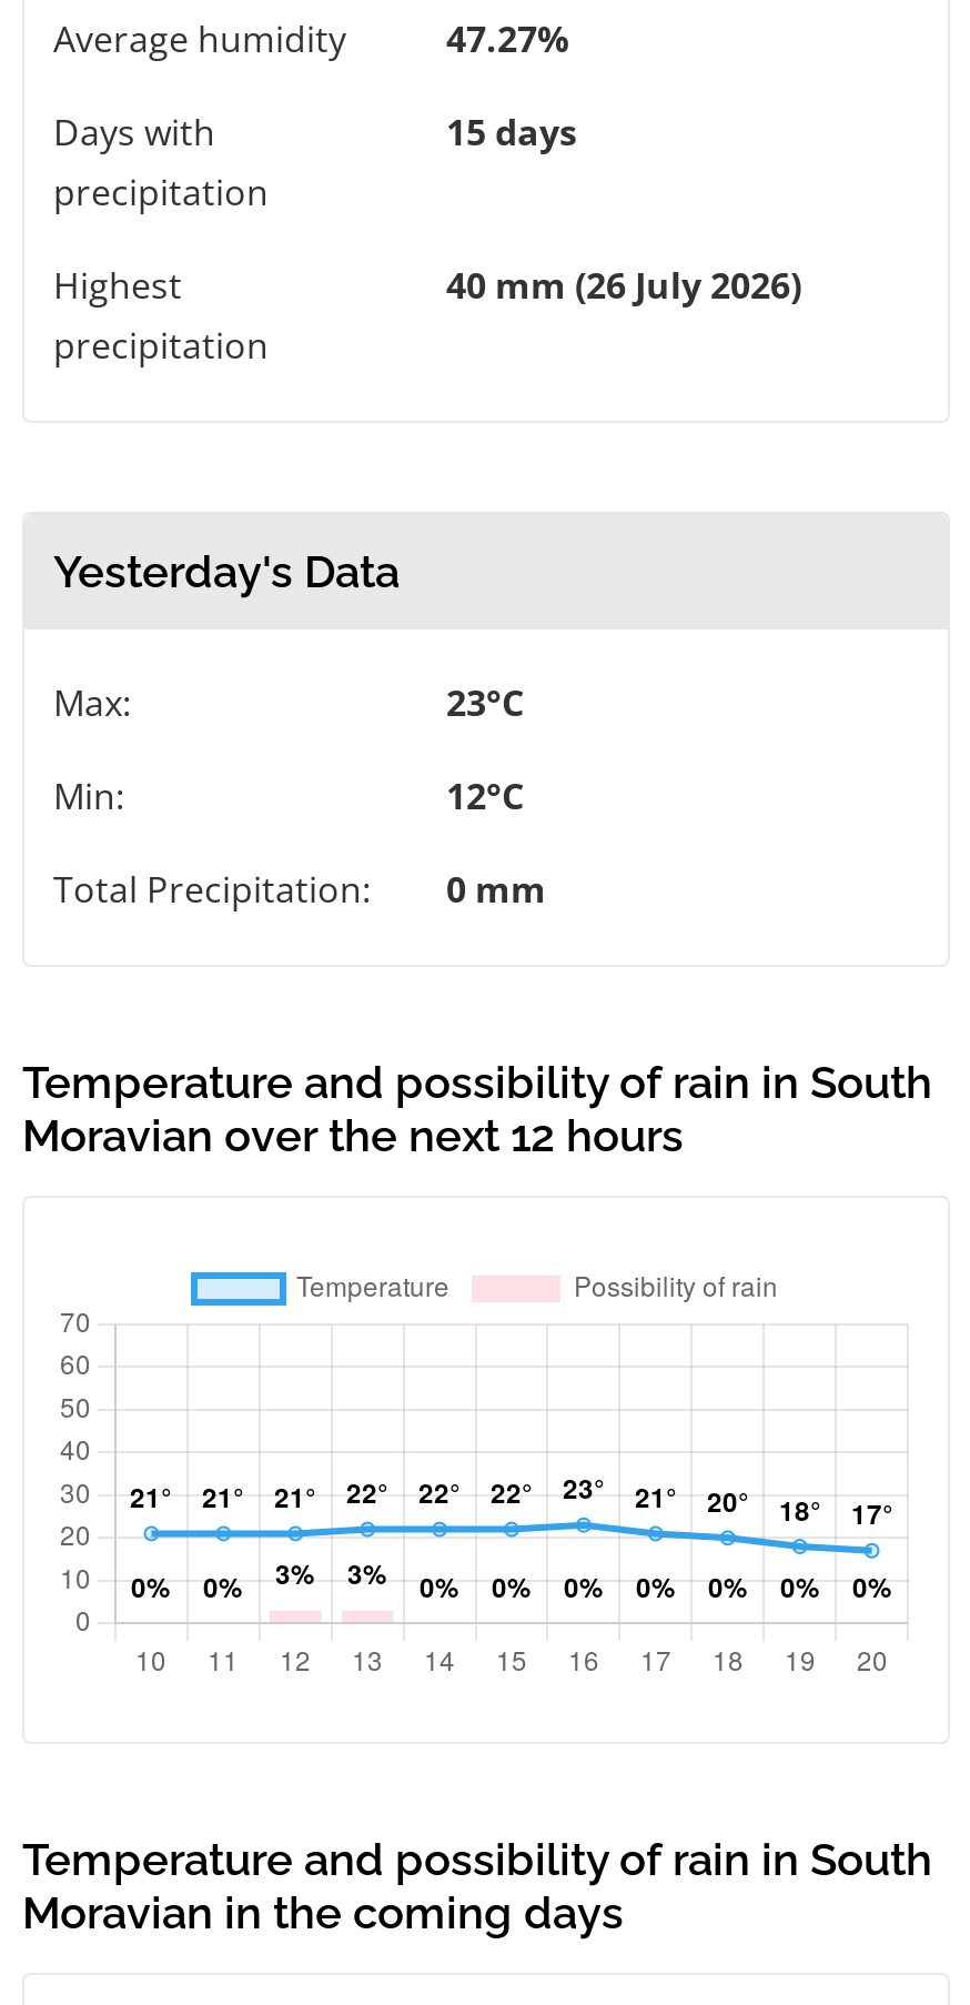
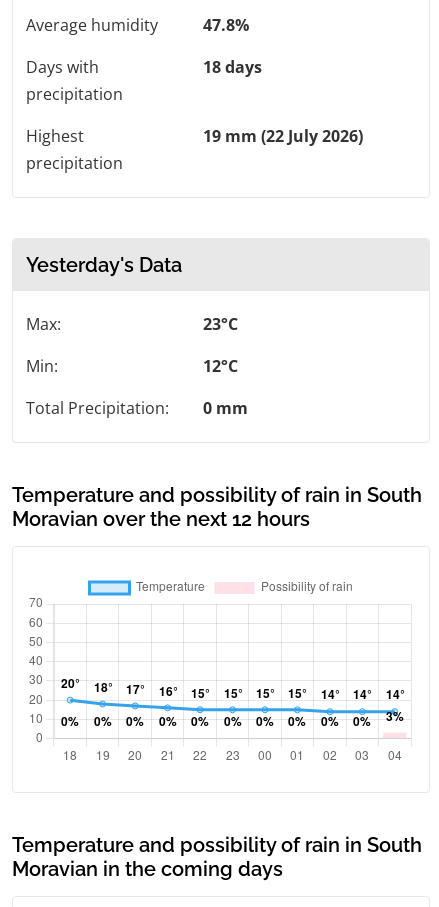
- 47.27%
+ 47.8%

- 15 days
+ 18 days

- 40 mm (26 July 2026)
+ 19 mm (22 July 2026)

- [image]
+ [image]
